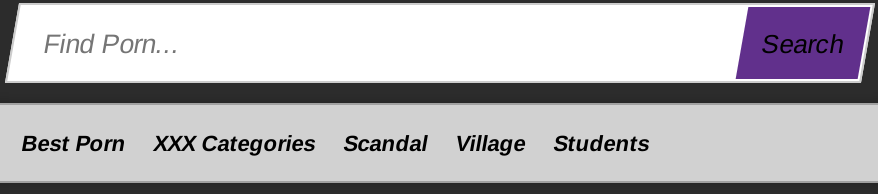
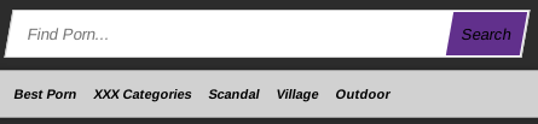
- Students
+ Outdoor
